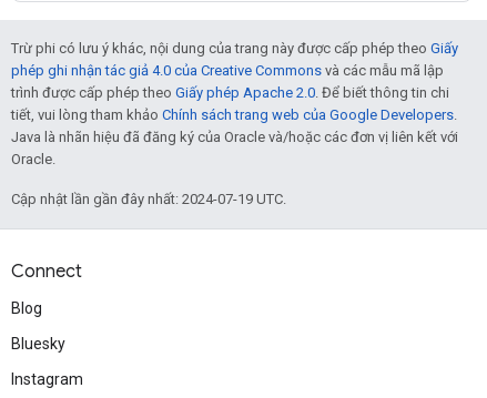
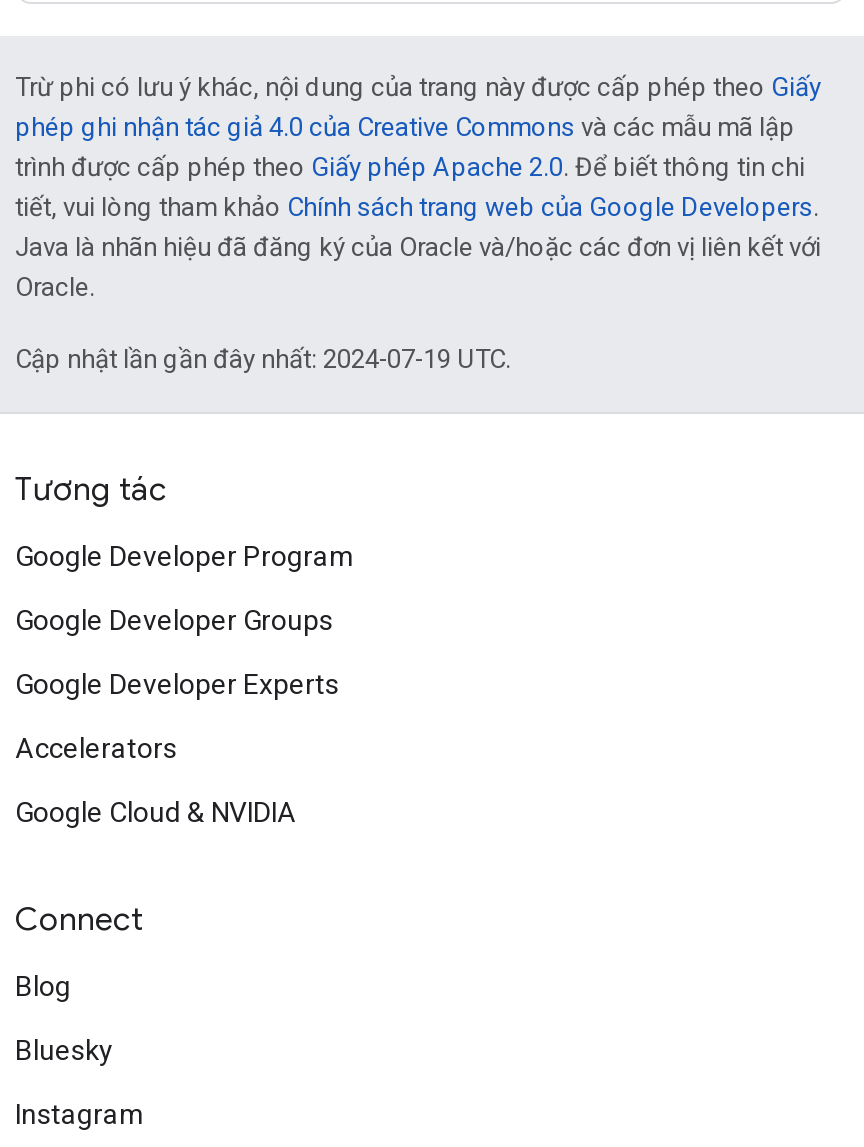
+ Tương tác
+ Google Developer Program
+ Google Developer Groups
+ Google Developer Experts
+ Accelerators
+ Google Cloud & NVIDIA
